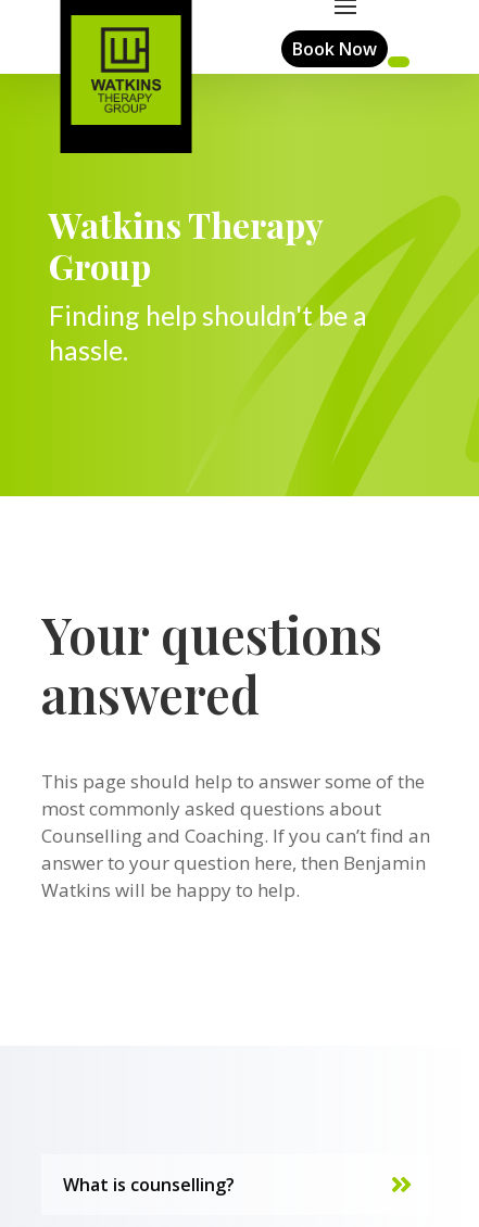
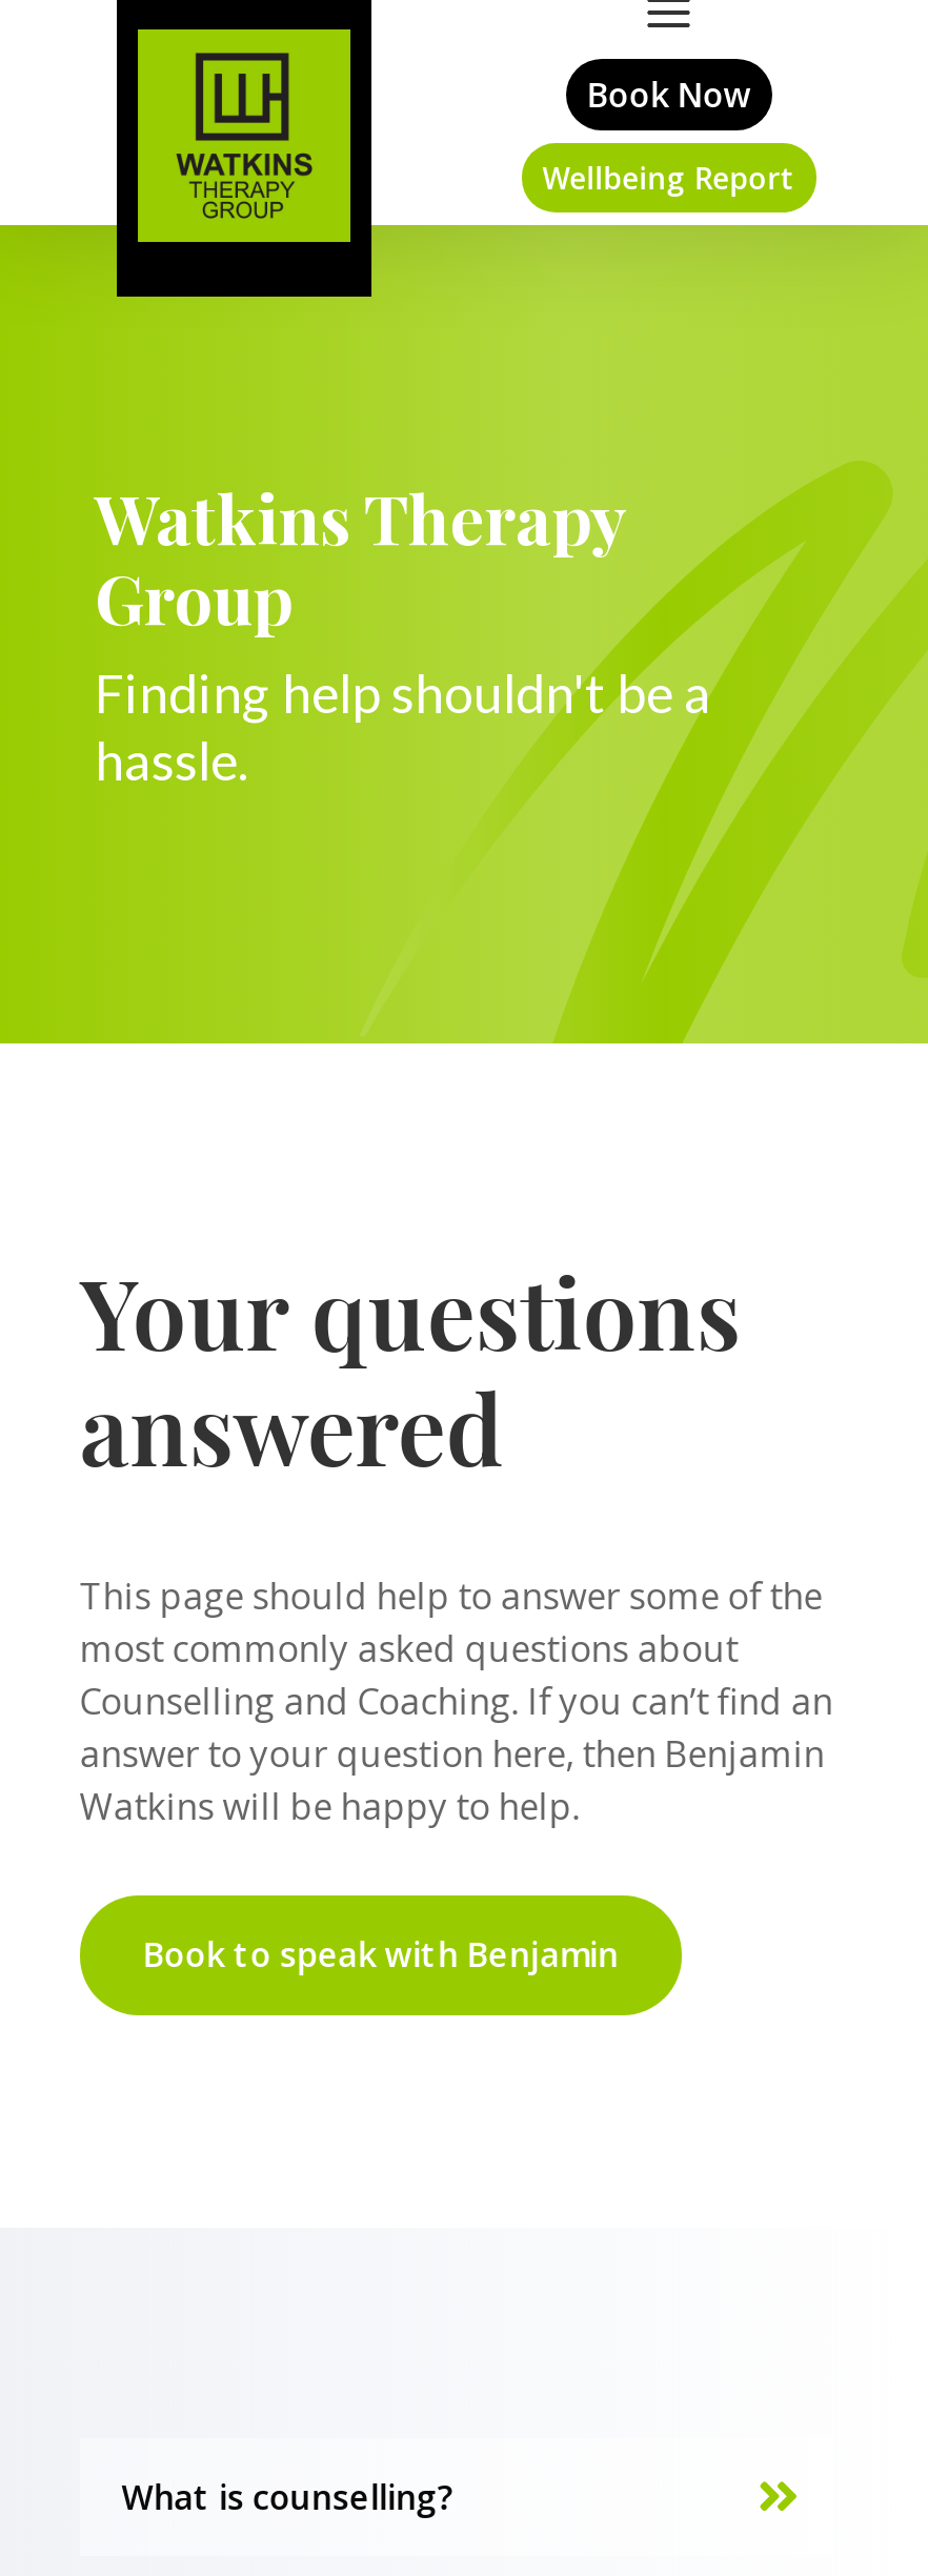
+ Wellbeing Report

+ Book to speak with Benjamin
